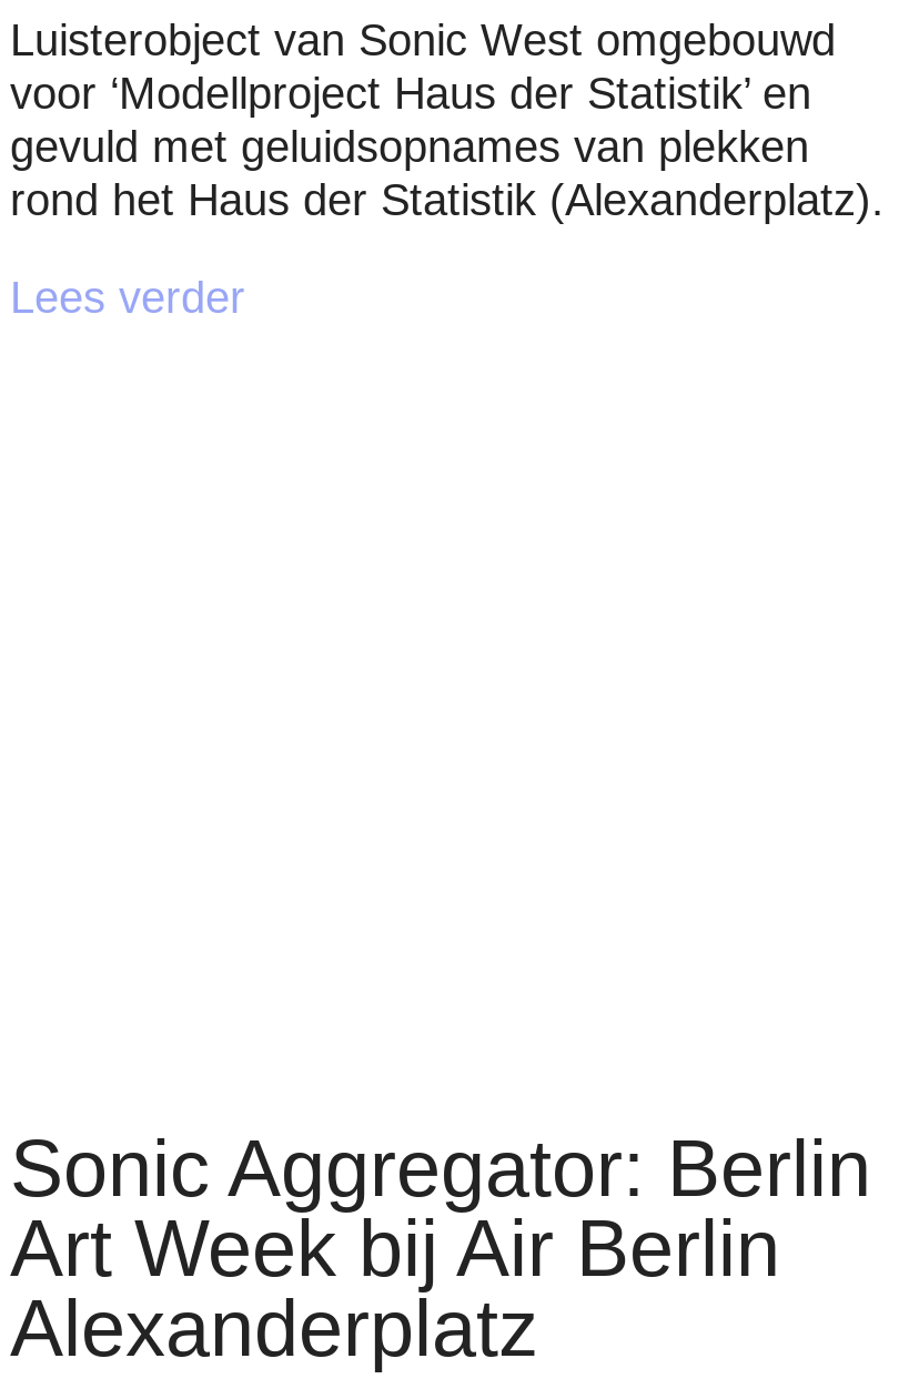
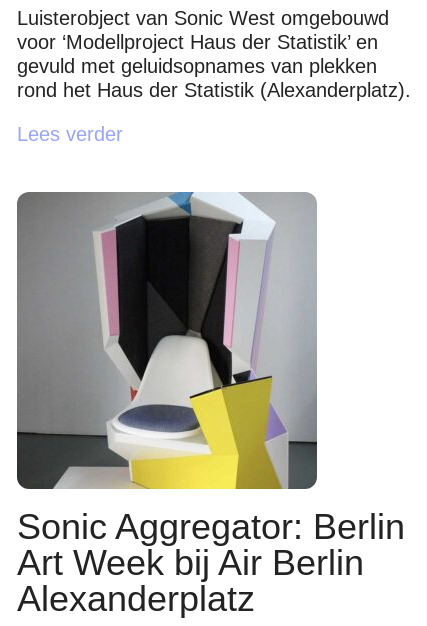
+ [image]
